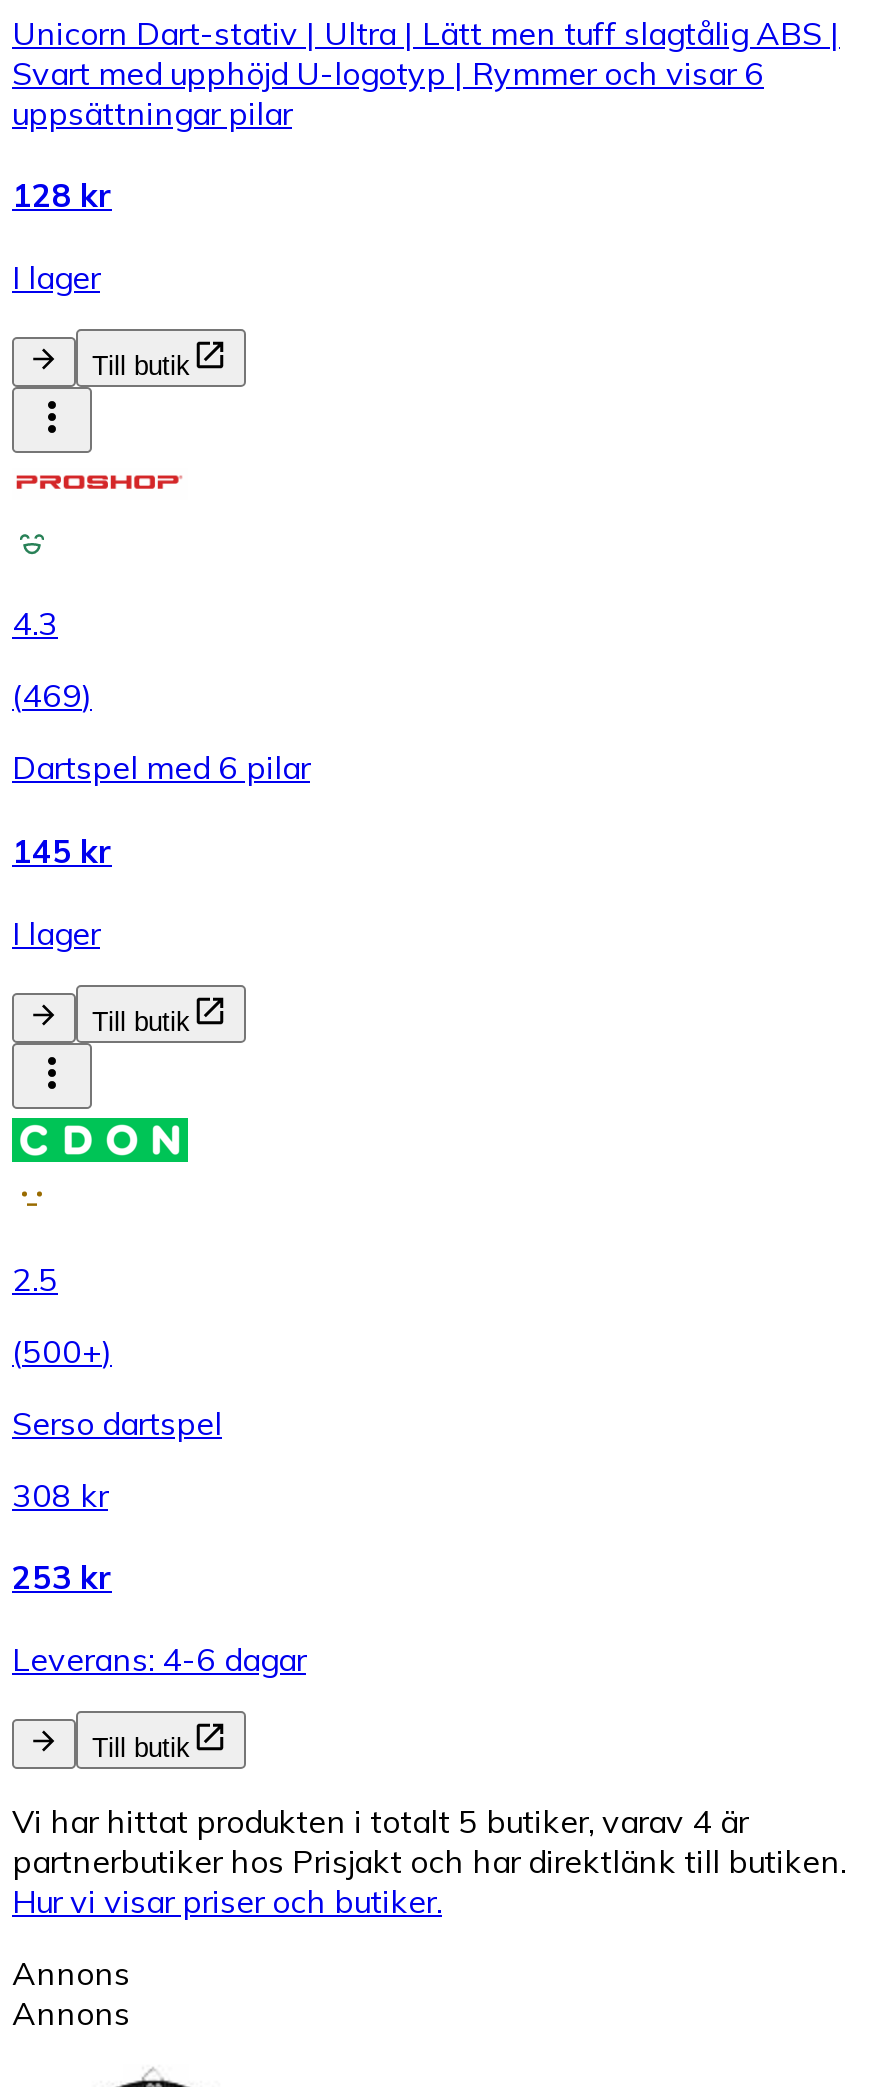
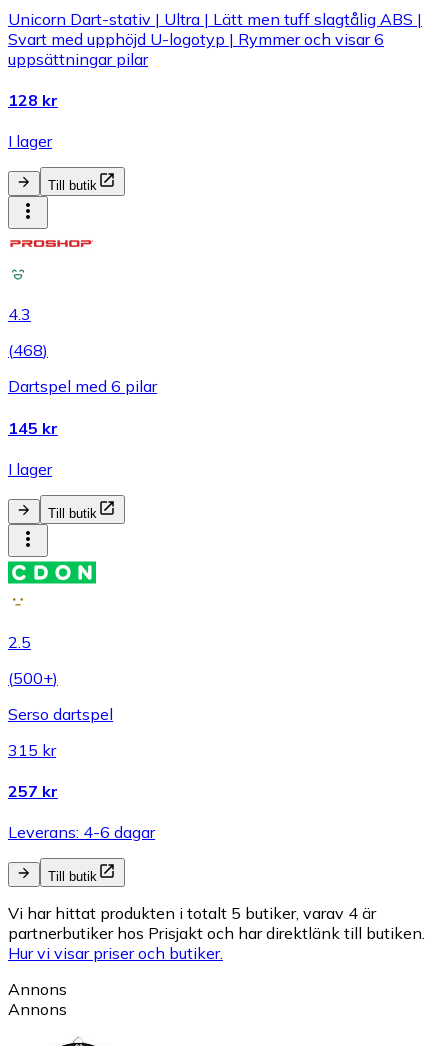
- (469)
+ (468)

- 308 kr
+ 315 kr

- 253 kr
+ 257 kr
